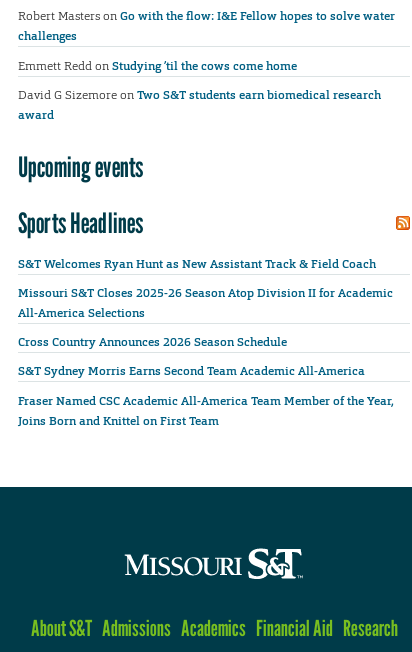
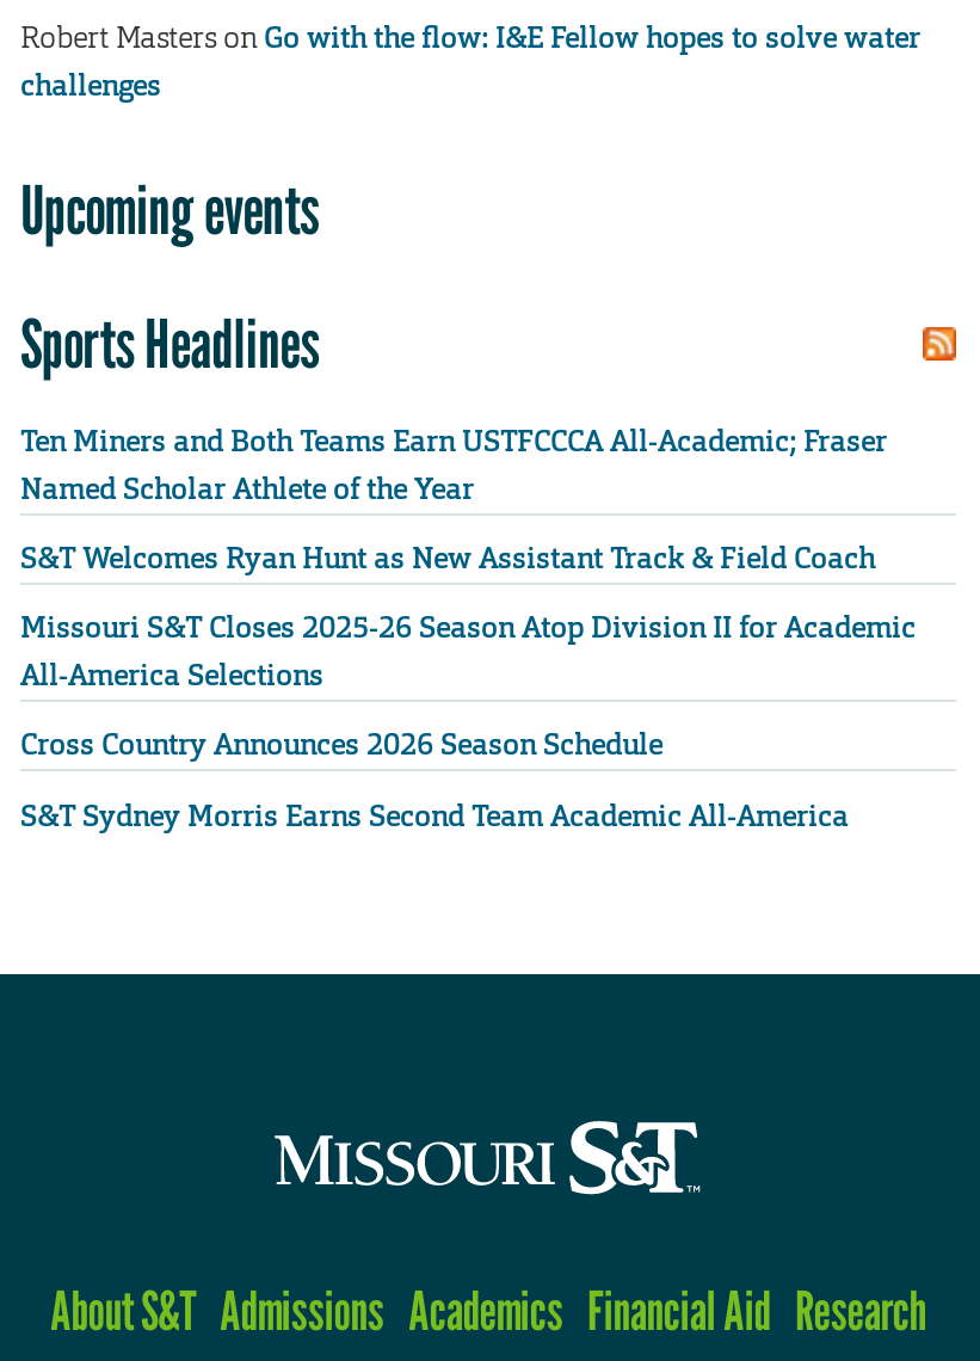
- Emmett Redd on Studying ’til the cows come home
- David G Sizemore on Two S&T students earn biomedical research
- award

+ Ten Miners and Both Teams Earn USTFCCCA All-Academic; Fraser
+ Named Scholar Athlete of the Year

- Fraser Named CSC Academic All-America Team Member of the Year,
- Joins Born and Knittel on First Team
